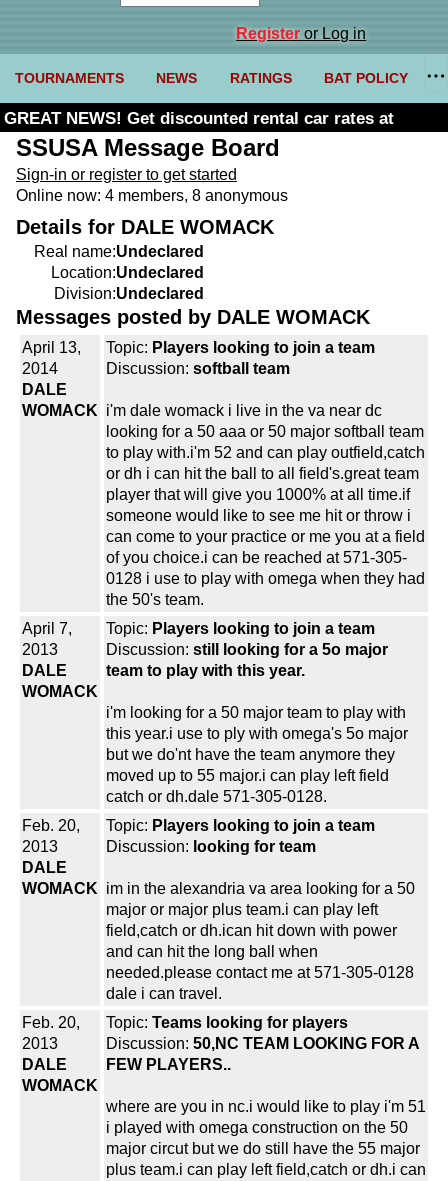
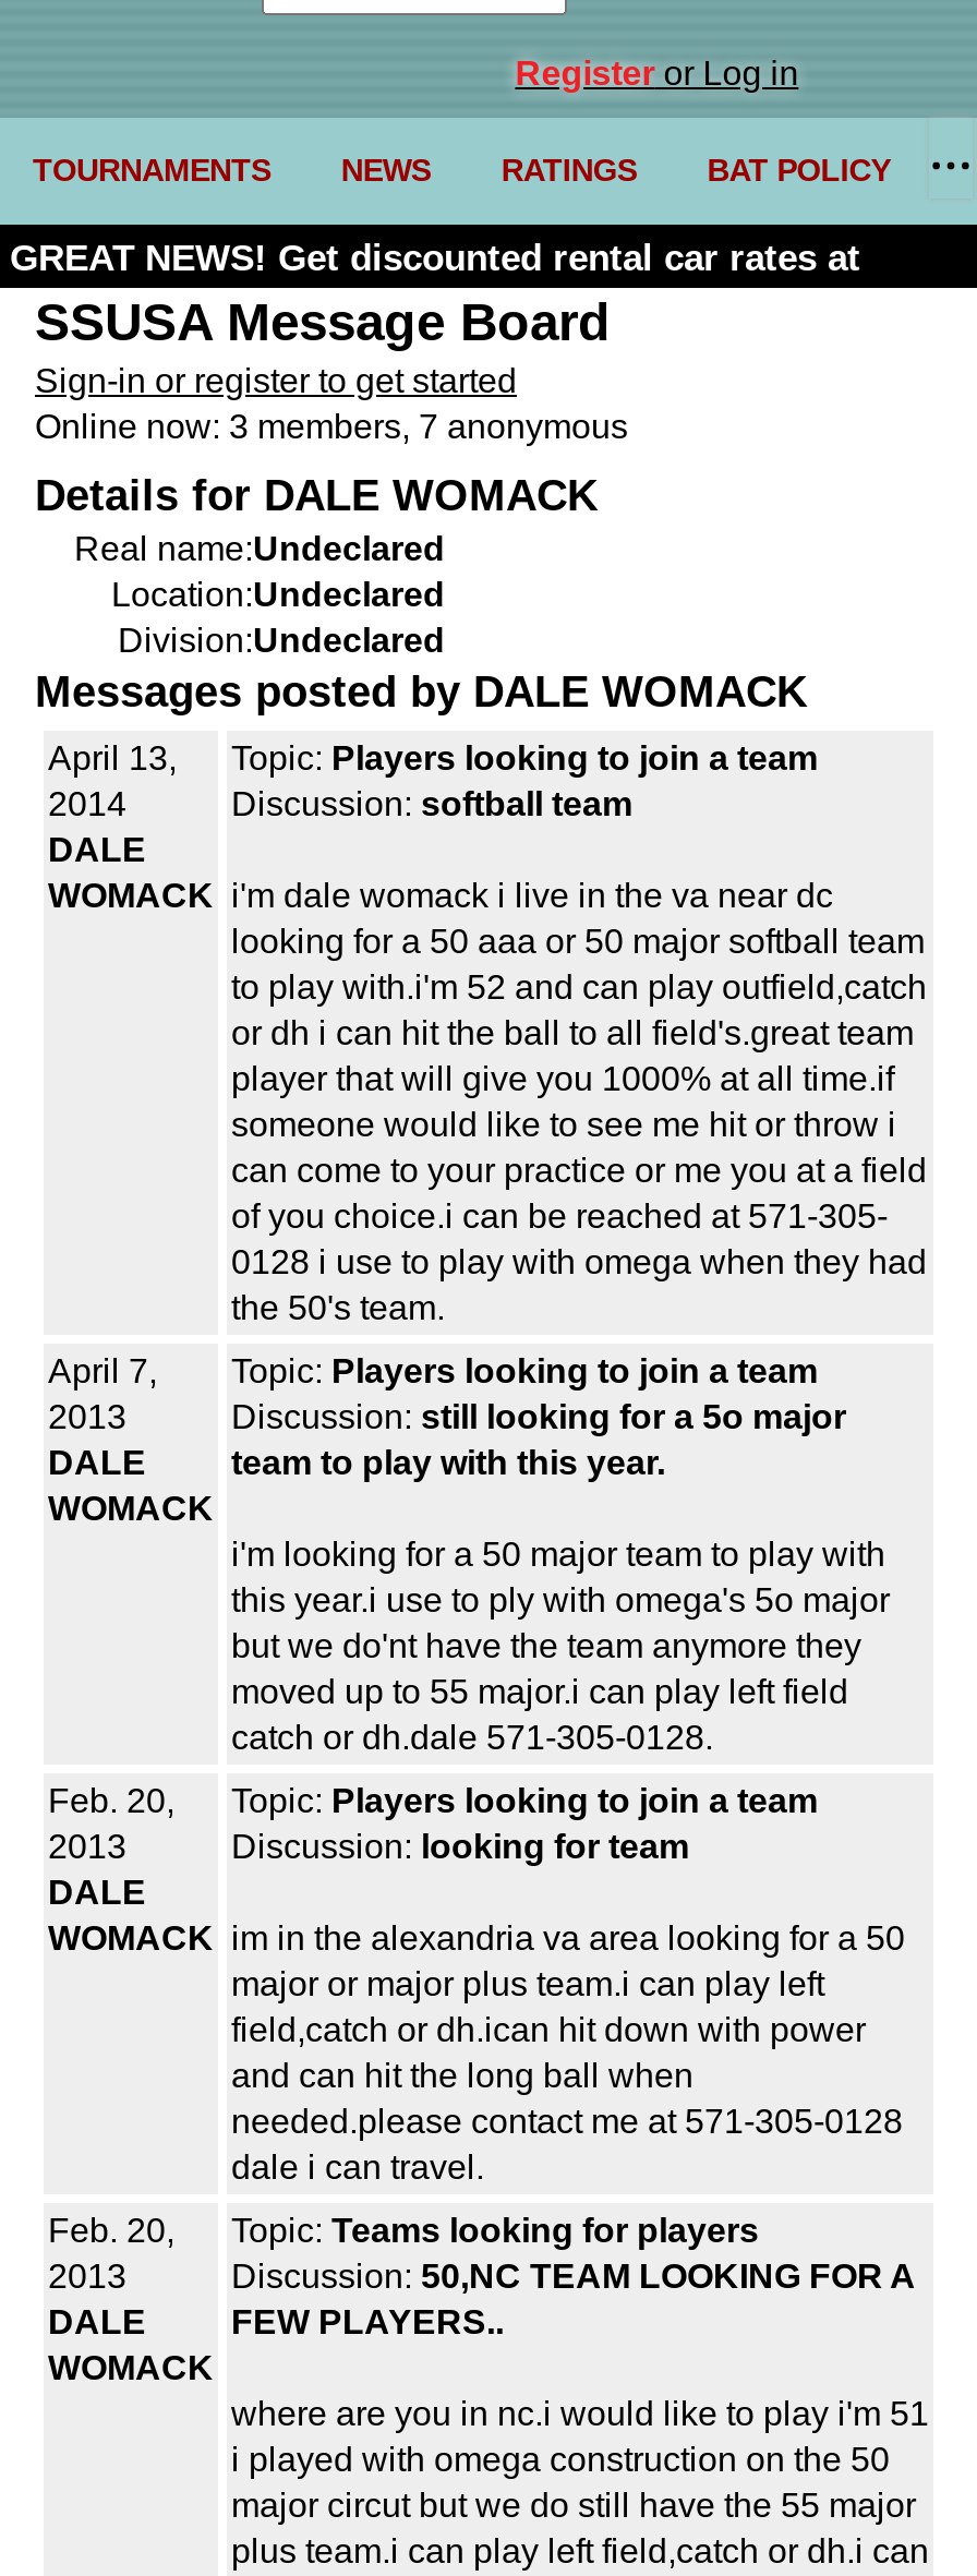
- Online now: 4 members, 8 anonymous
+ Online now: 3 members, 7 anonymous
